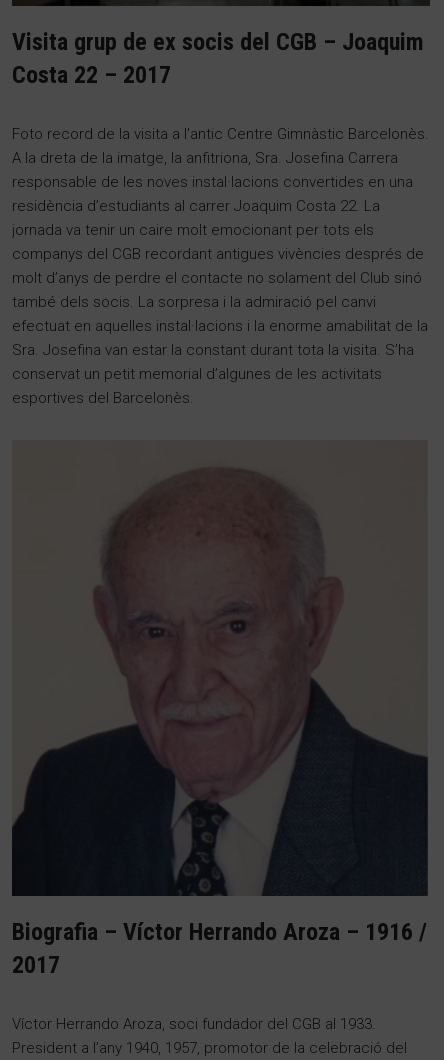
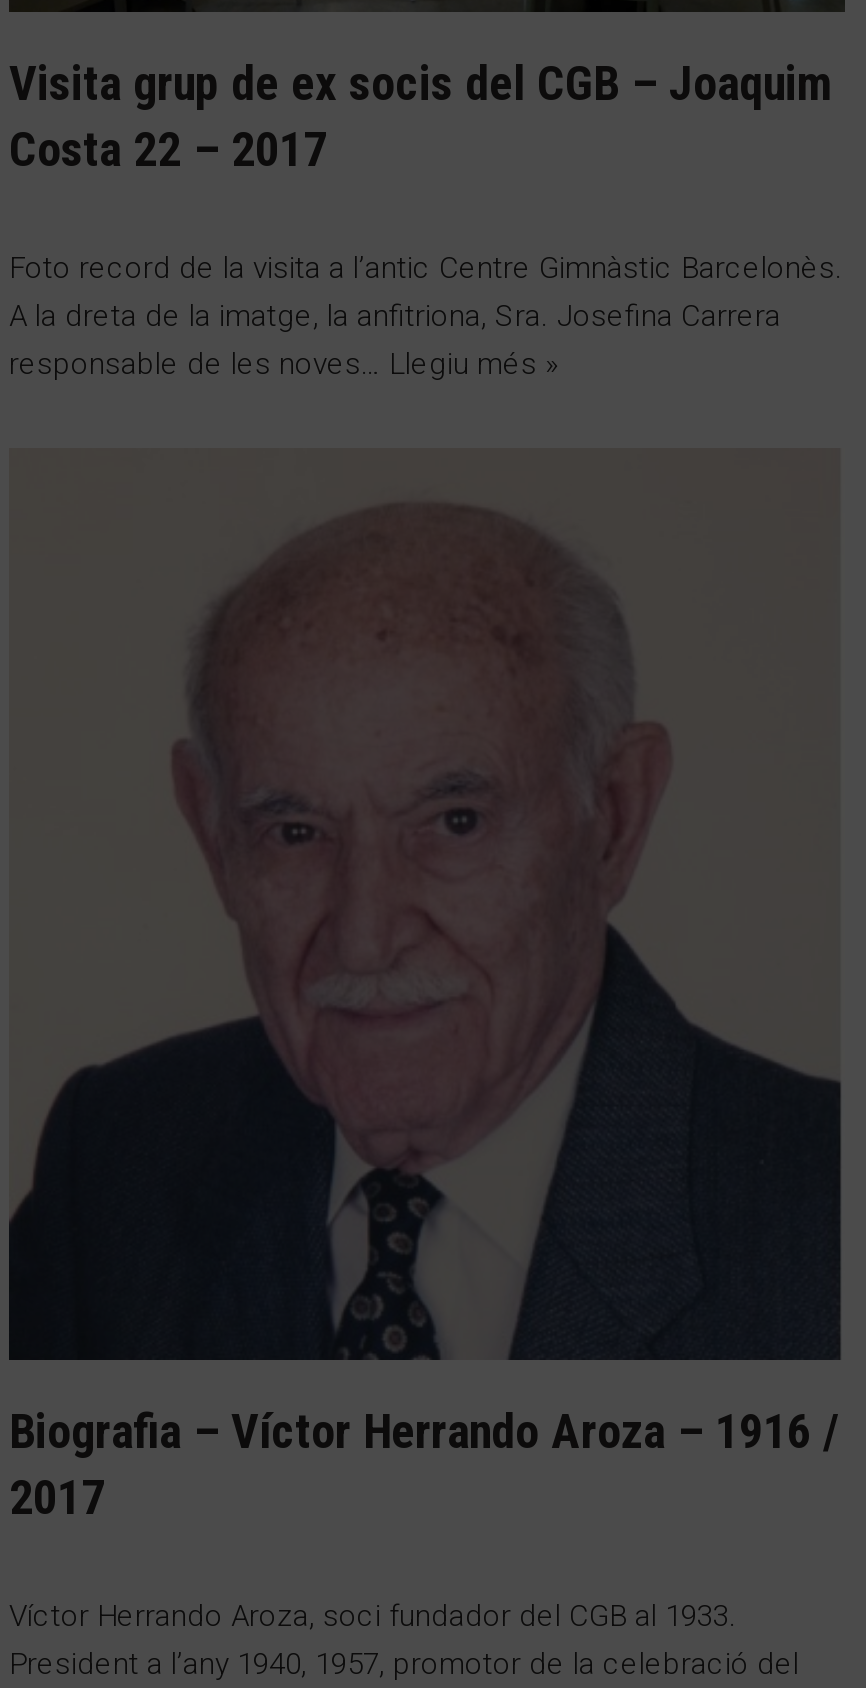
- responsable de les noves instal·lacions convertides en una
- residència d’estudiants al carrer Joaquim Costa 22. La
- jornada va tenir un caire molt emocionant per tots els
- companys del CGB recordant antigues vivències després de
- molt d’anys de perdre el contacte no solament del Club sinó
- també dels socis. La sorpresa i la admiració pel canvi
- efectuat en aquelles instal·lacions i la enorme amabilitat de la
- Sra. Josefina van estar la constant durant tota la visita. S’ha
- conservat un petit memorial d’algunes de les activitats
- esportives del Barcelonès.
+ responsable de les noves… Llegiu més »
